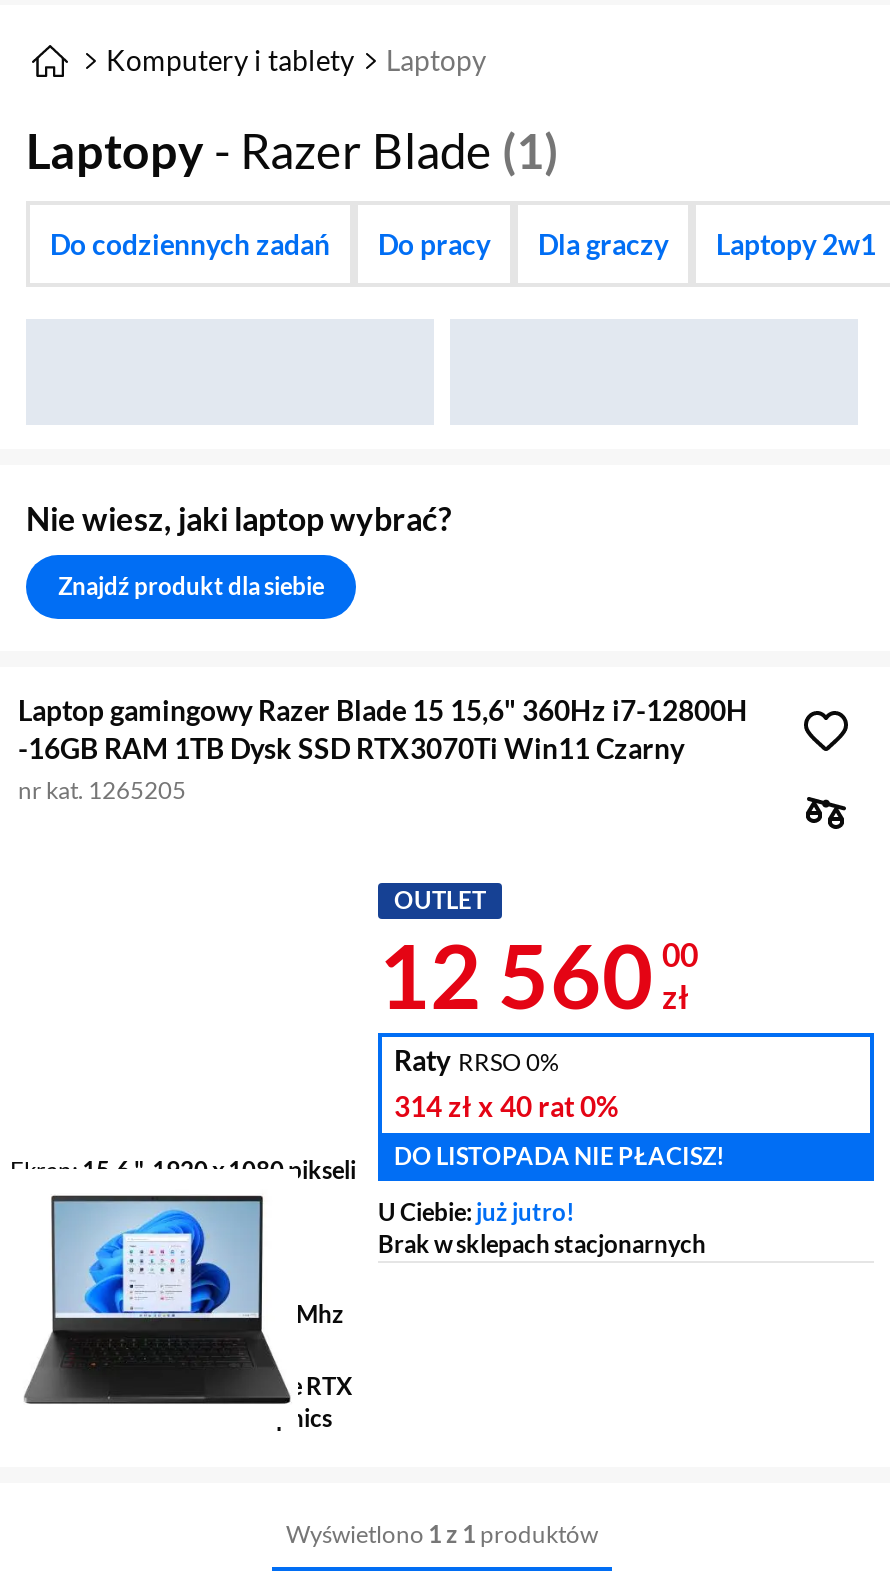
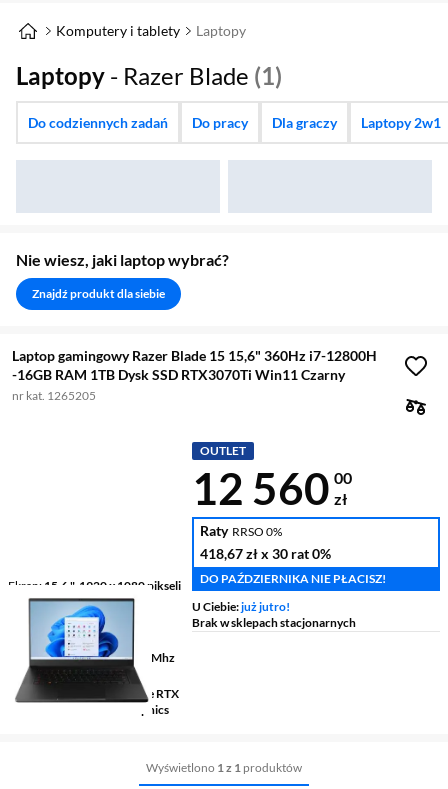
- 314 zł x 40 rat 0%
+ 418,67 zł x 30 rat 0%

- DO LISTOPADA NIE PŁACISZ!
+ DO PAŹDZIERNIKA NIE PŁACISZ!
